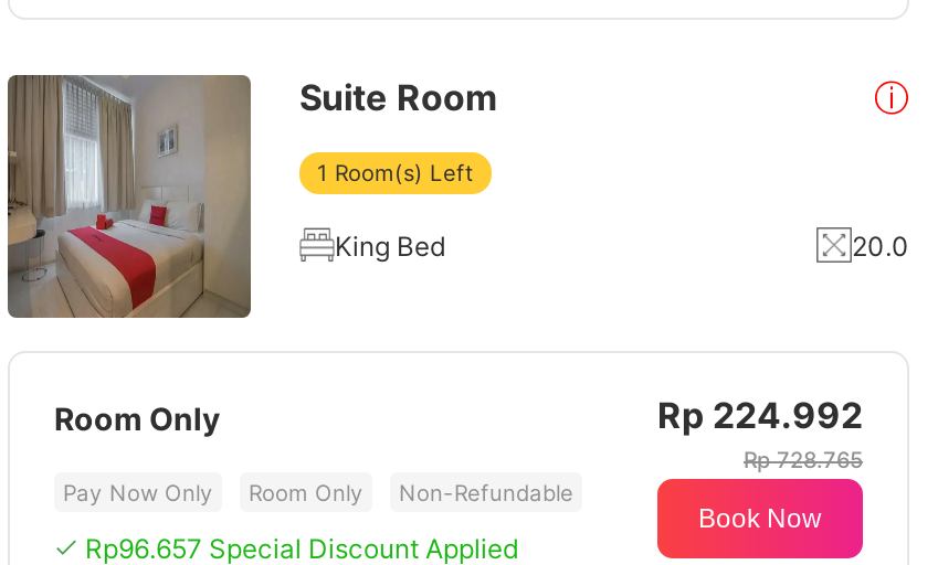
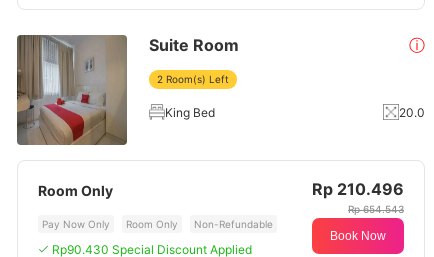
- 1 Room(s) Left
+ 2 Room(s) Left

- Rp 224.992
+ Rp 210.496

- Rp 728.765
+ Rp 654.543

- Rp96.657 Special Discount Applied
+ Rp90.430 Special Discount Applied
